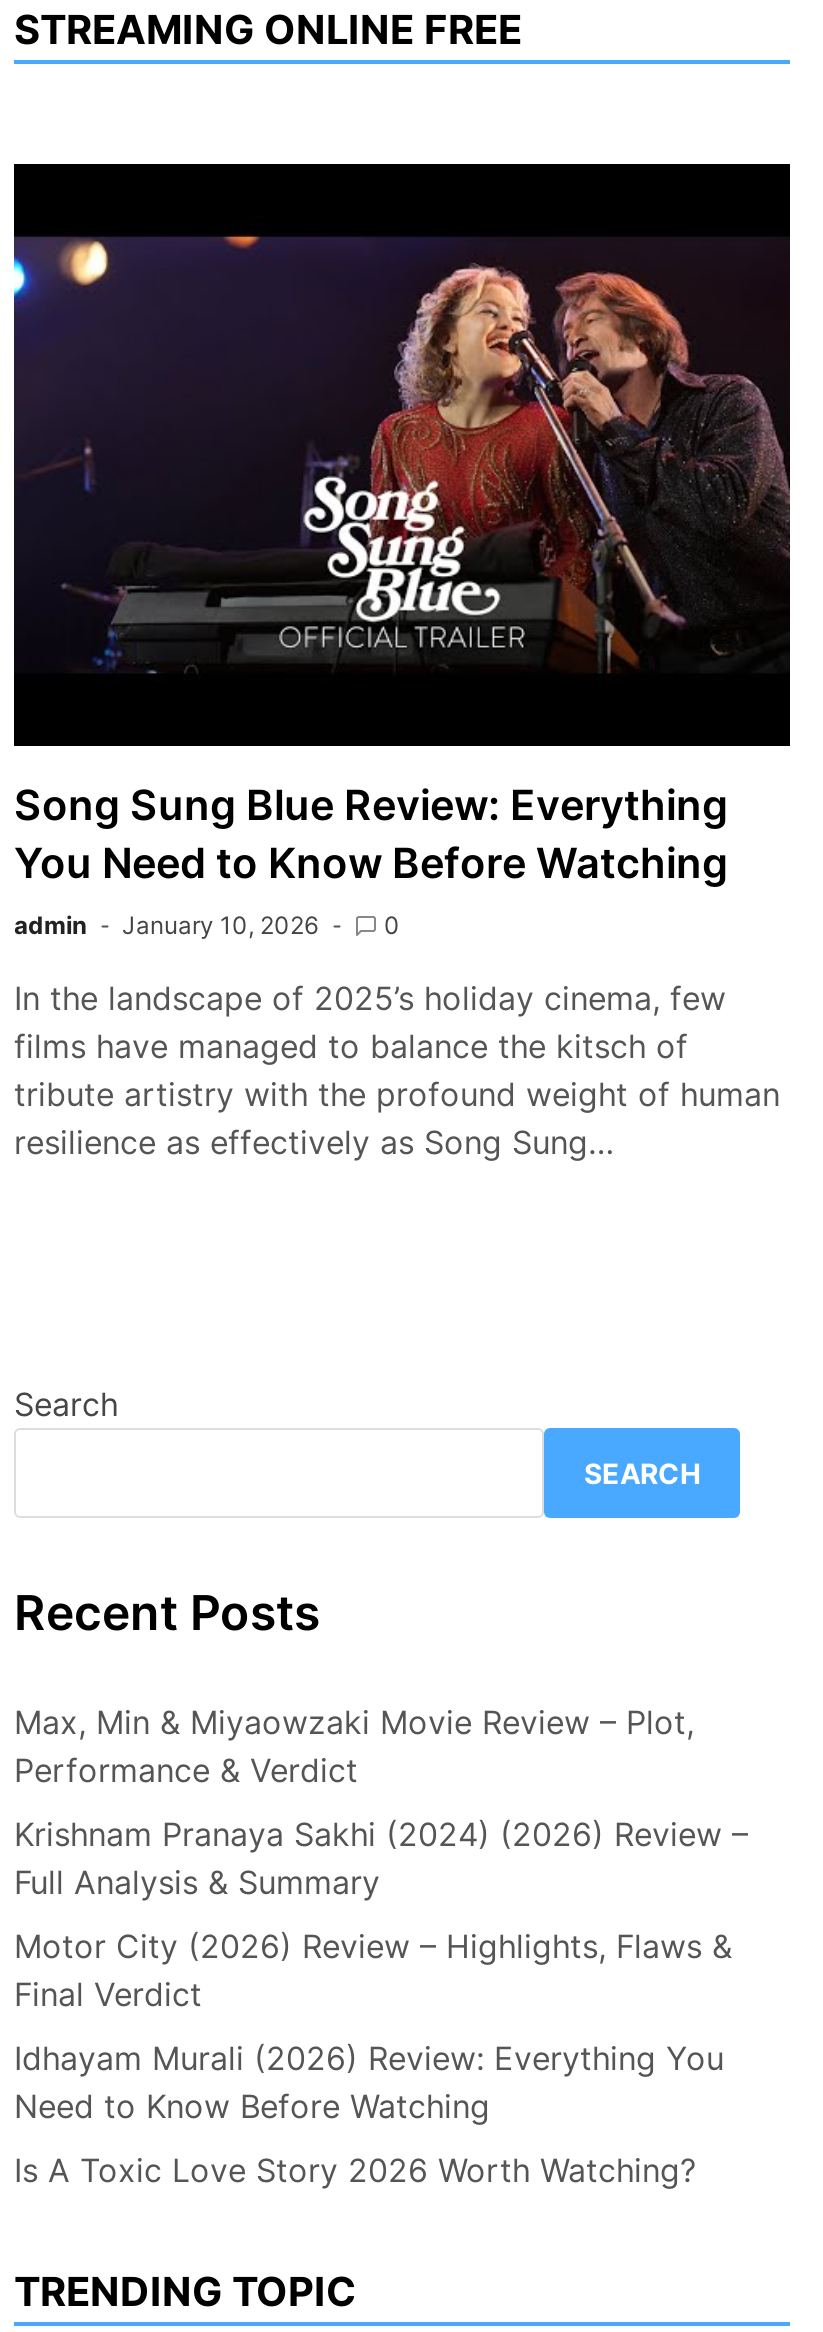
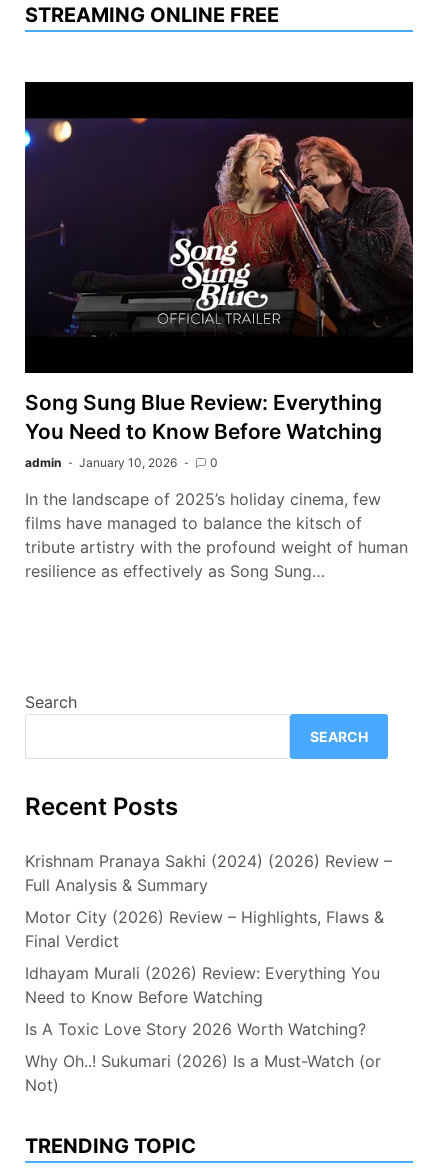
- Max, Min & Miyaowzaki Movie Review – Plot,
- Performance & Verdict

moved up: Krishnam Pranaya Sakhi (2024) (2026) Review – | Full Analysis & Summary | Motor City (2026) Review – Highlights, Flaws & | Final Verdict | Idhayam Murali (2026) Review: Everything You | Need to Know Before Watching | Is A Toxic Love Story 2026 Worth Watching?

+ Why Oh..! Sukumari (2026) Is a Must-Watch (or
+ Not)
